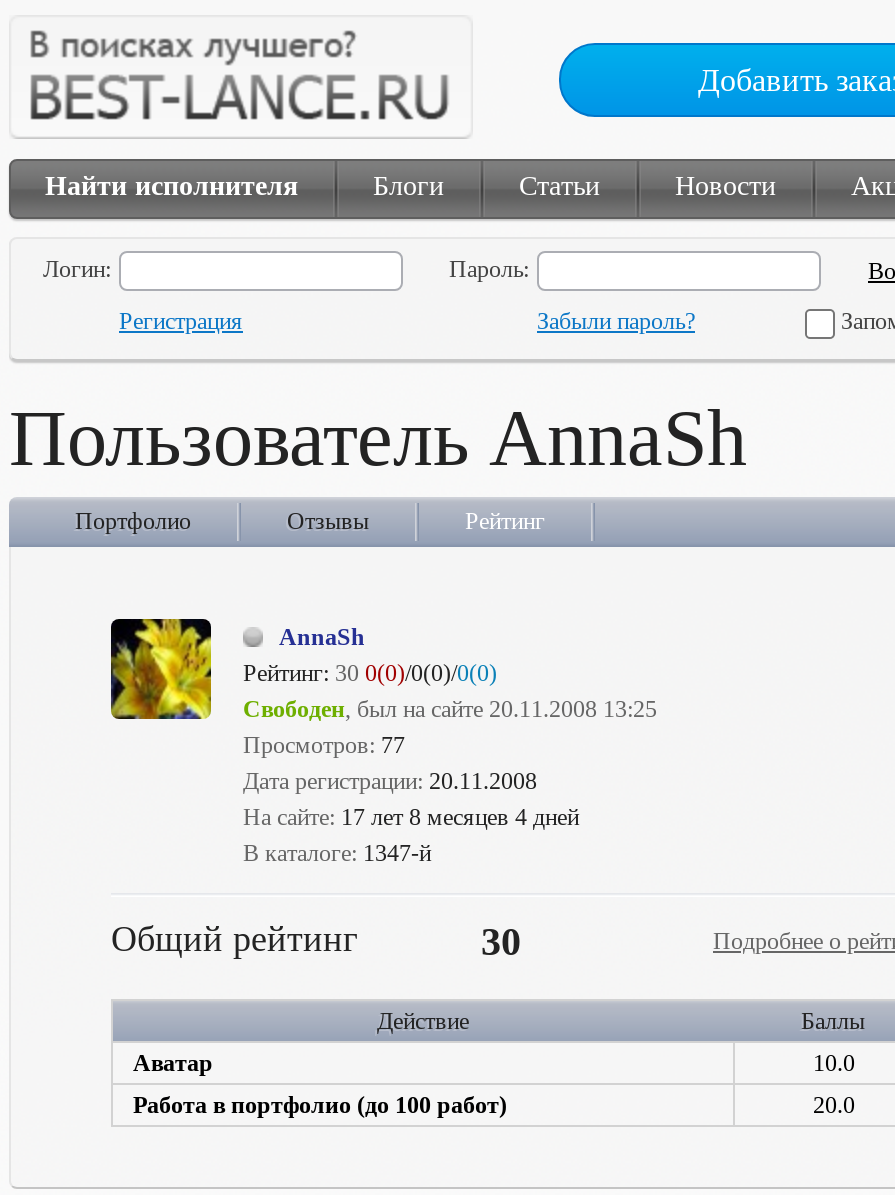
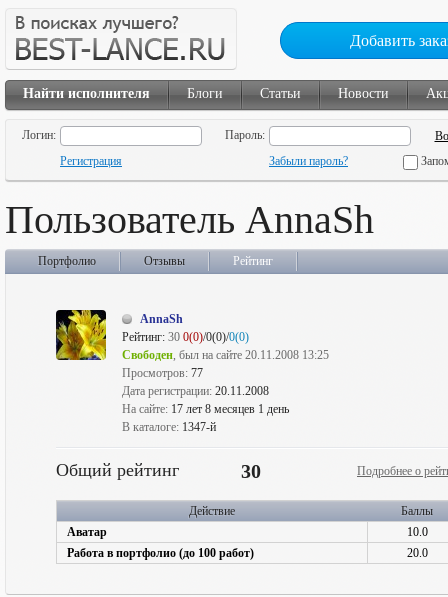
- На сайте: 17 лет 8 месяцев 4 дней
+ На сайте: 17 лет 8 месяцев 1 день
